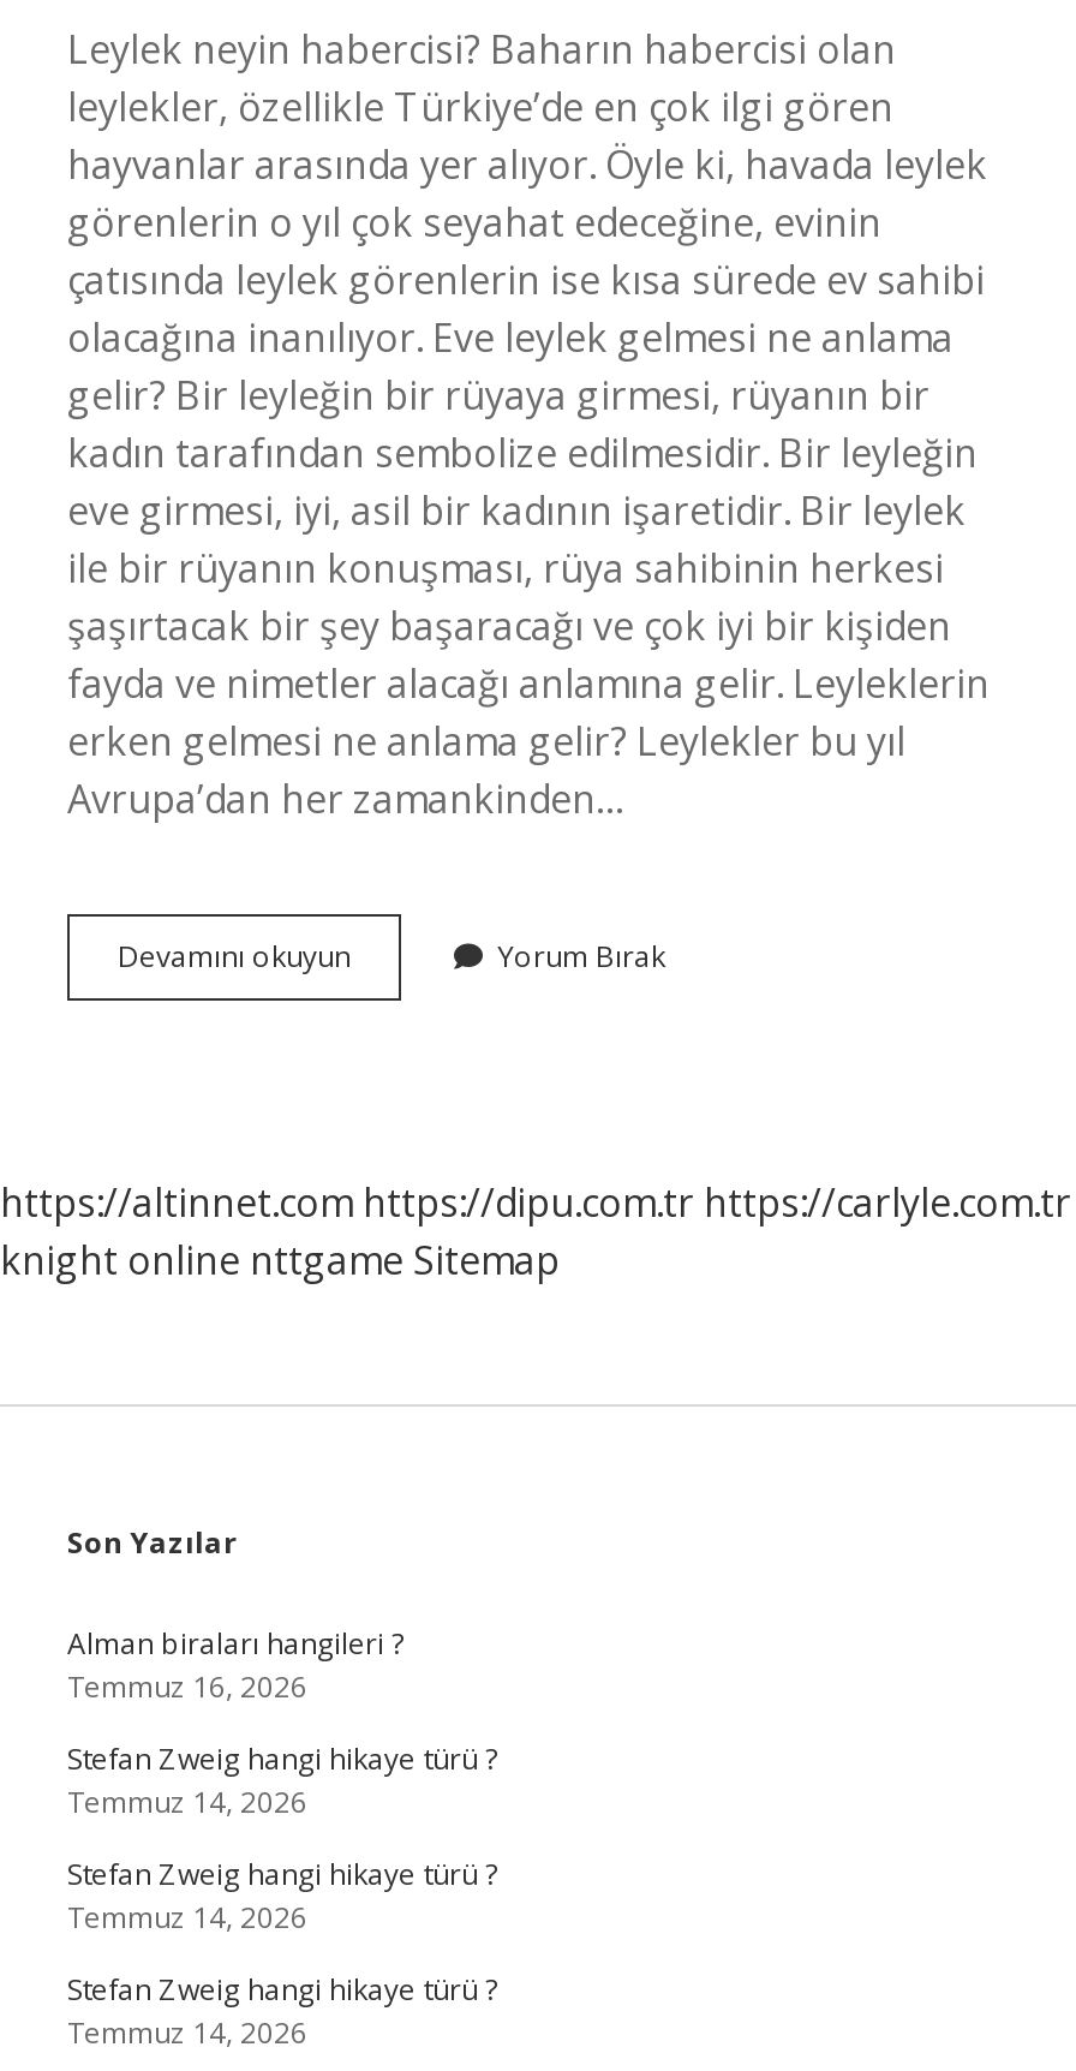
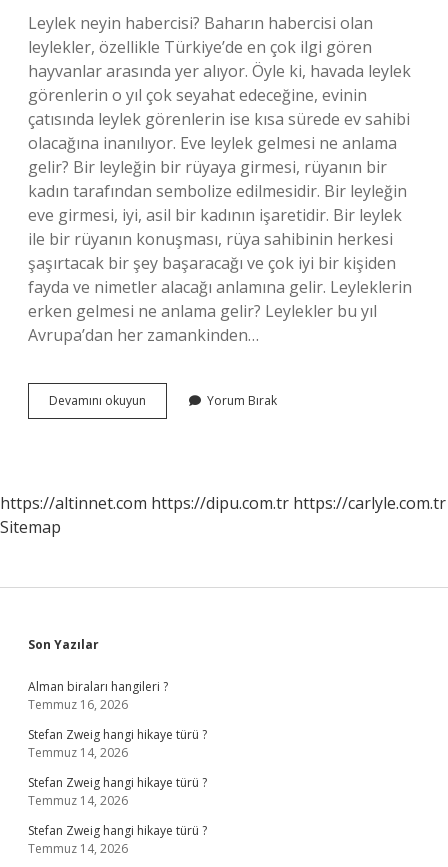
- knight online nttgame Sitemap
+ Sitemap
